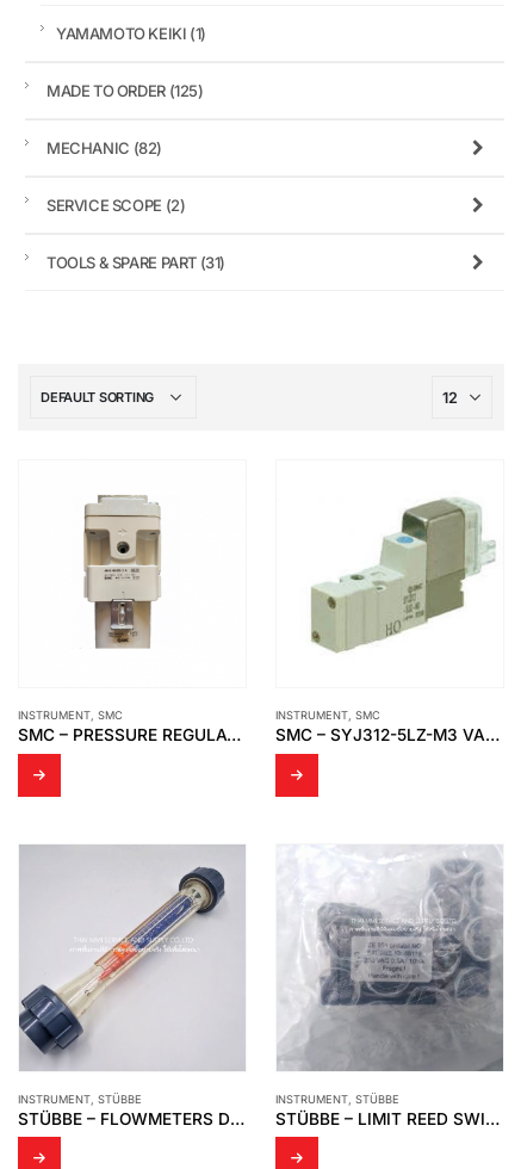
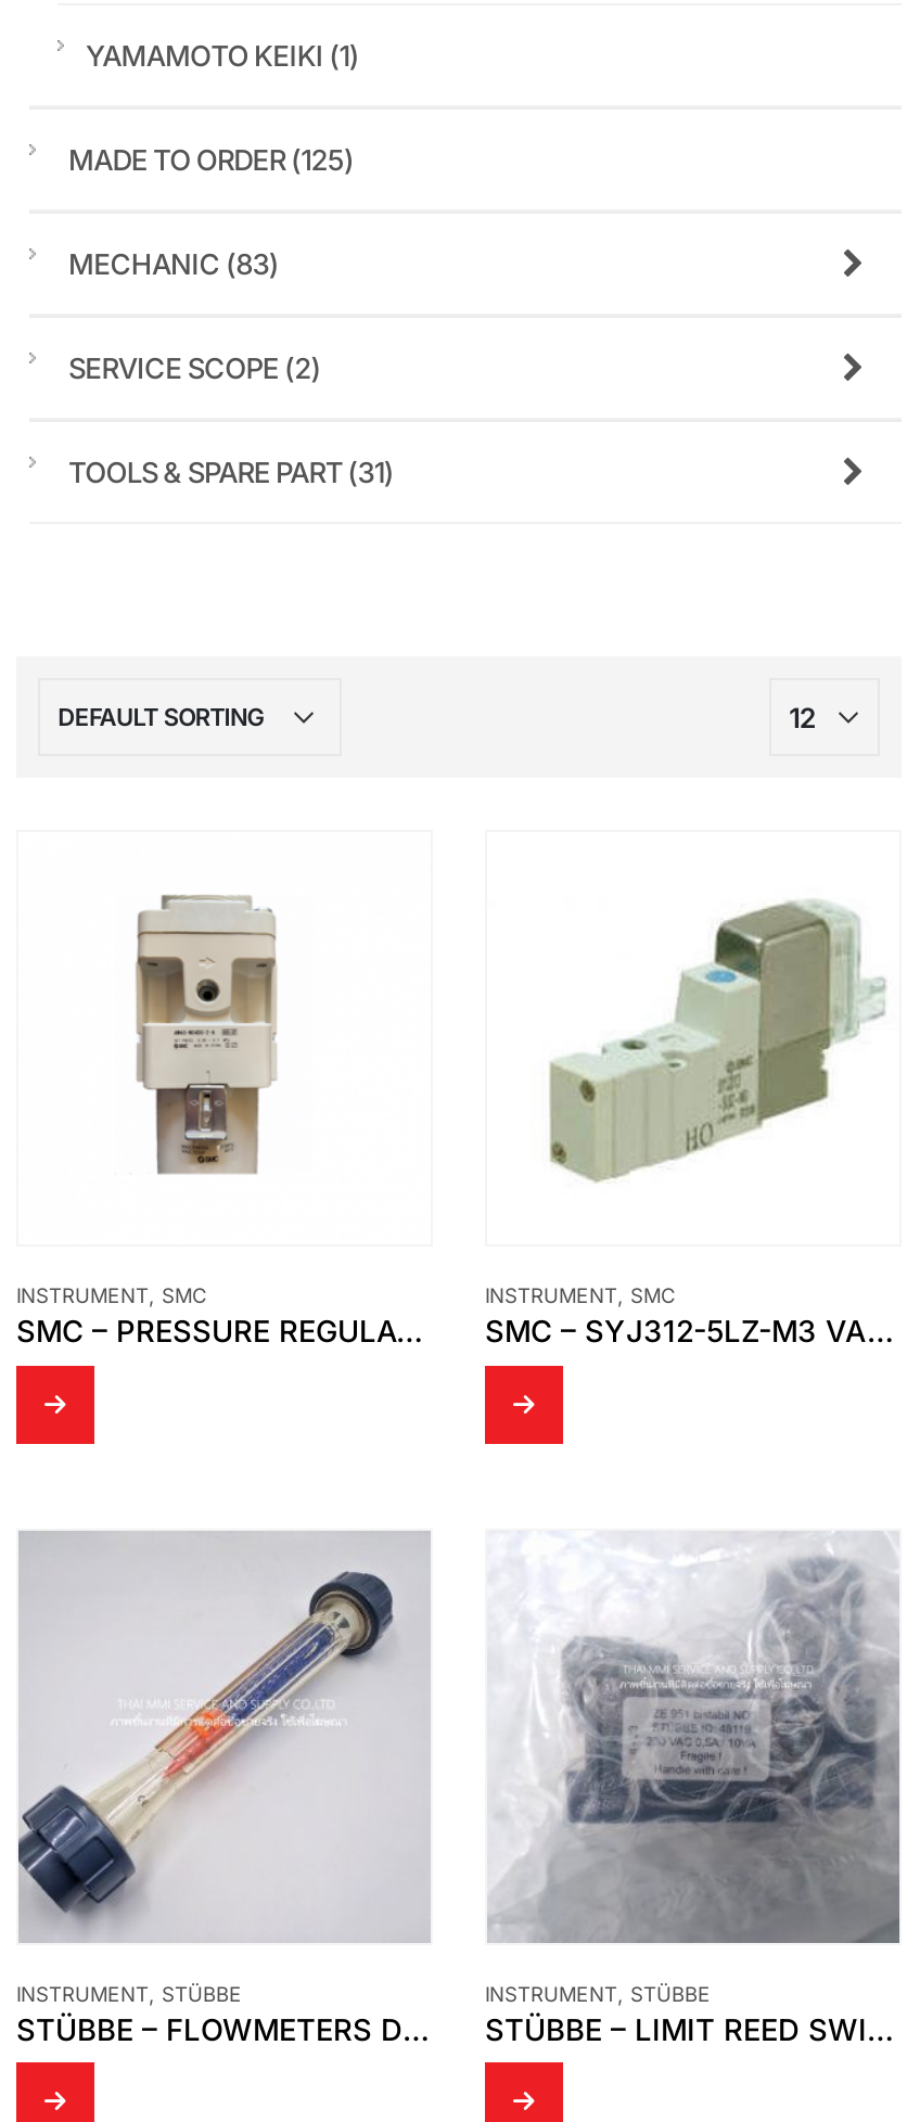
- MECHANIC (82)
+ MECHANIC (83)
